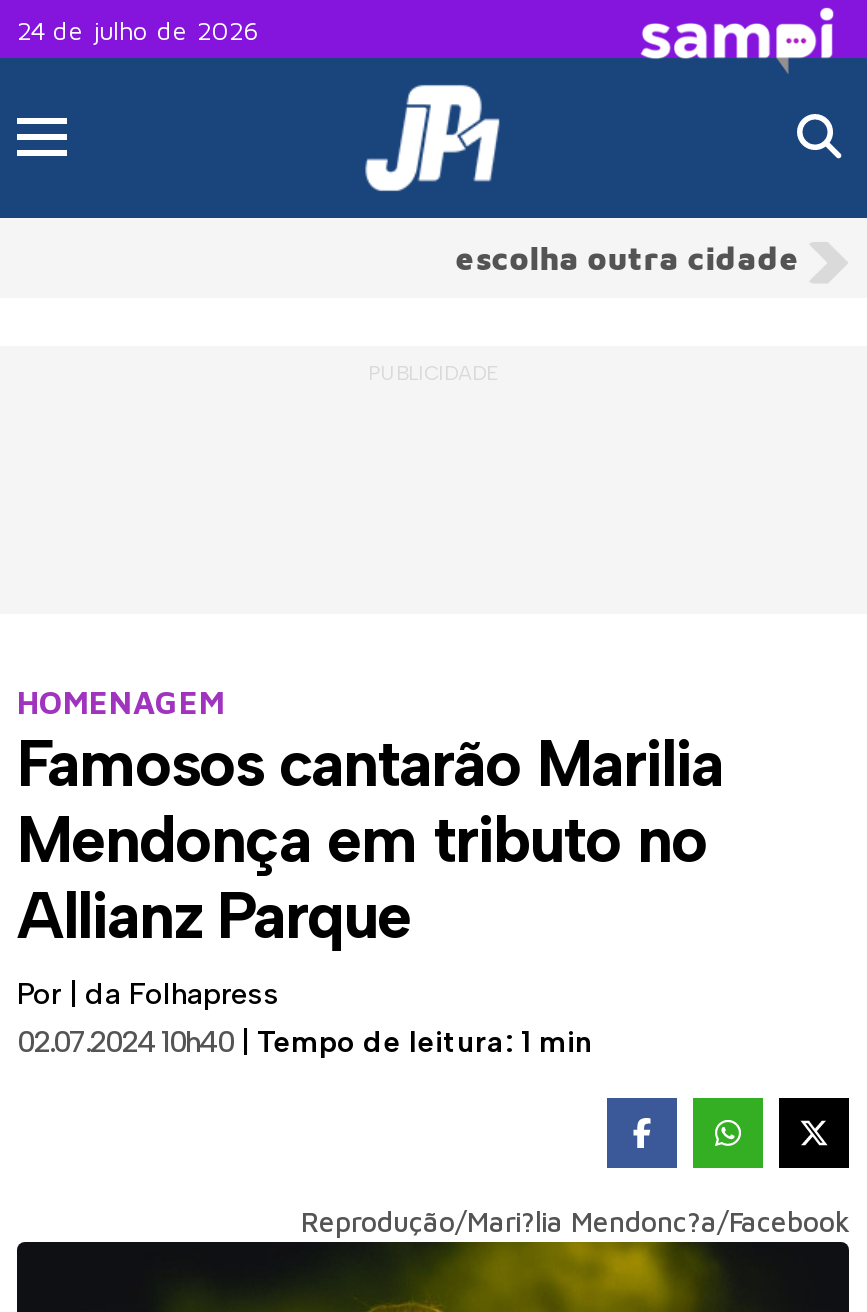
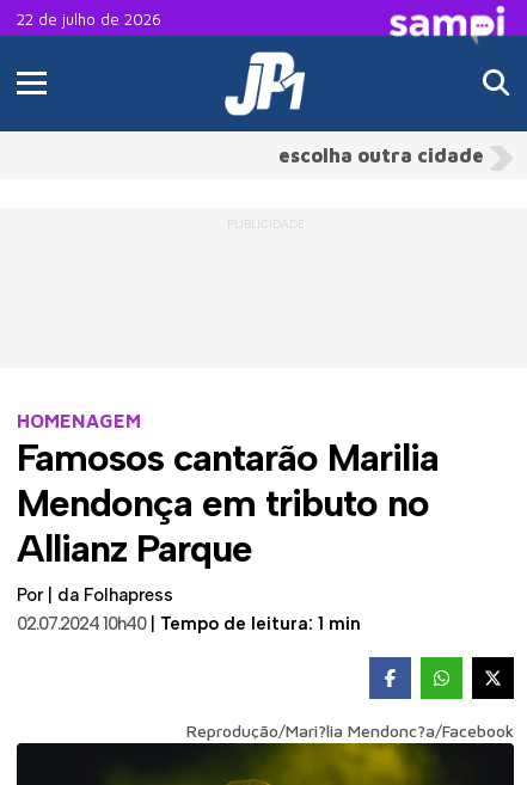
- 24 de julho de 2026
+ 22 de julho de 2026
